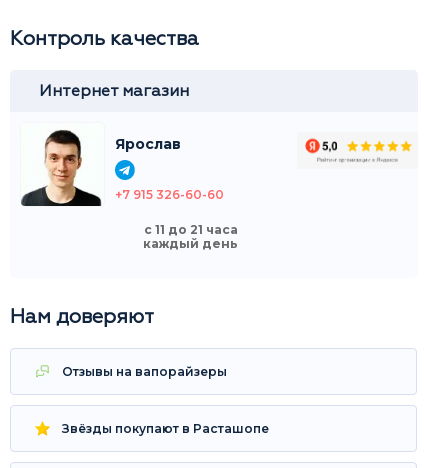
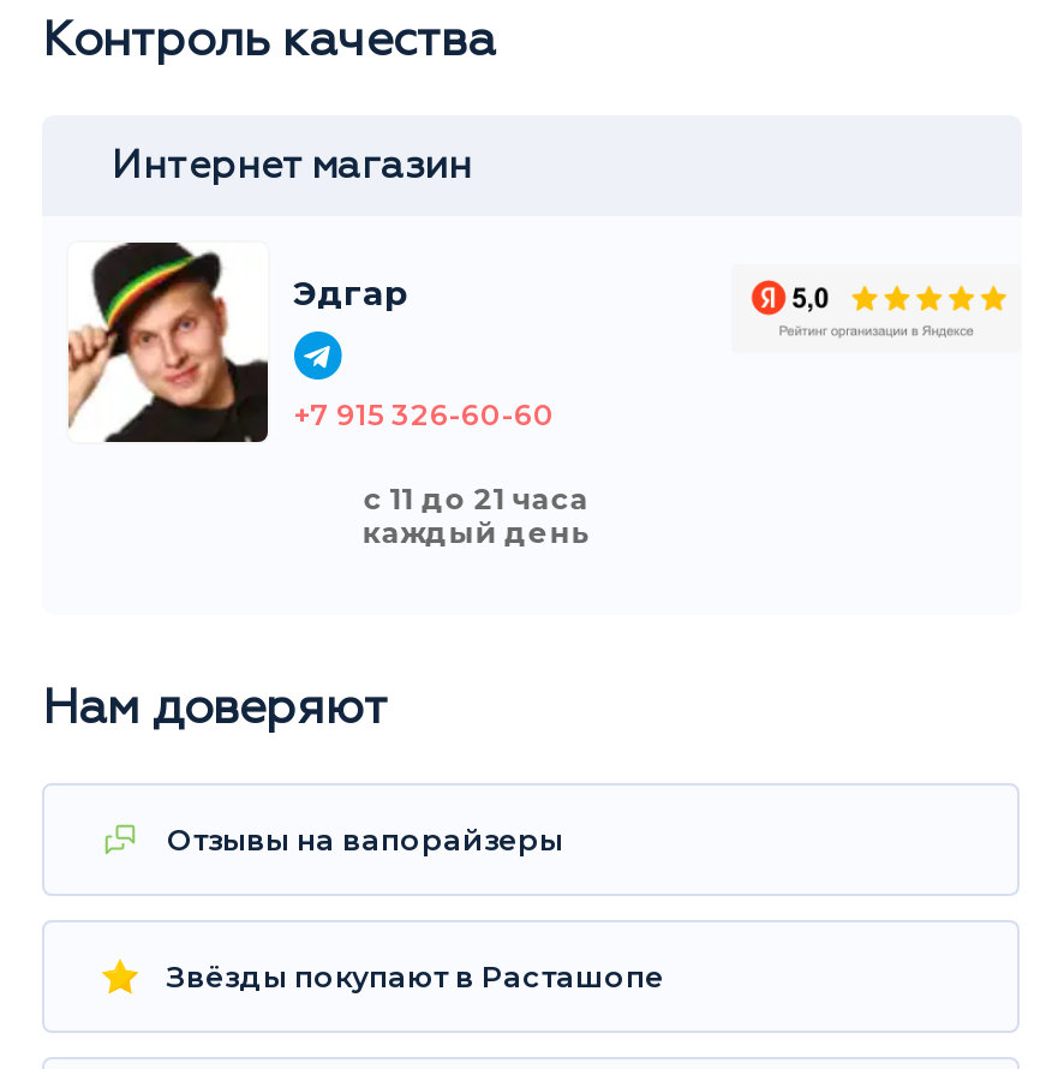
- [image]
- Ярослав
+ [image]
+ Эдгар
